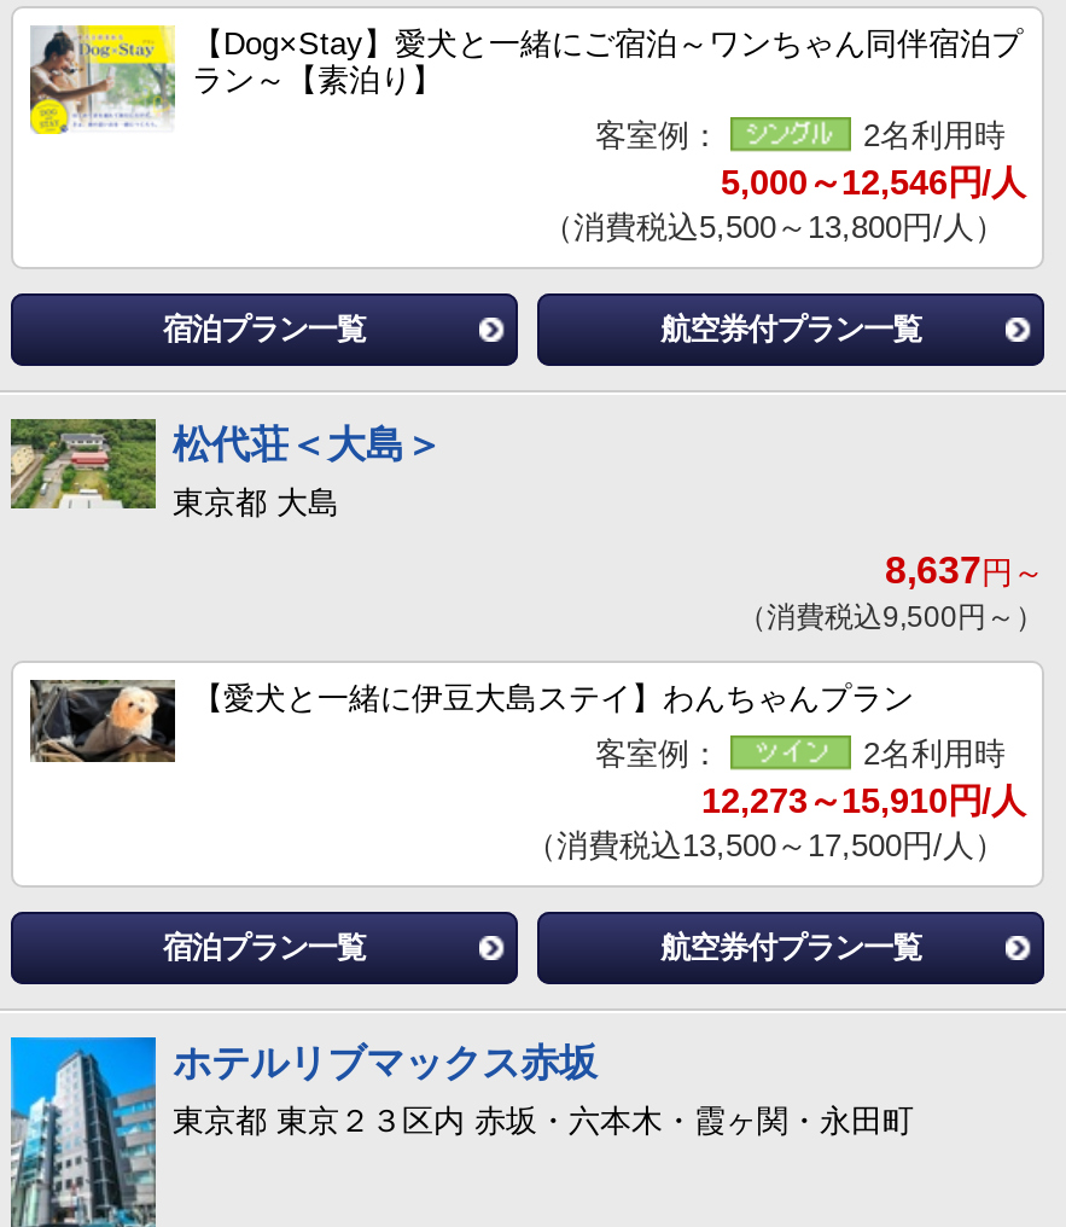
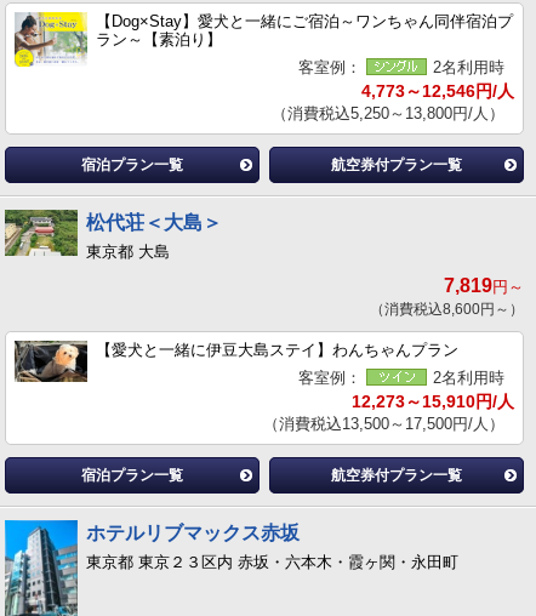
- 5,000～12,546円/人
+ 4,773～12,546円/人

- （消費税込5,500～13,800円/人）
+ （消費税込5,250～13,800円/人）

- 8,637円～
+ 7,819円～

- （消費税込9,500円～）
+ （消費税込8,600円～）
